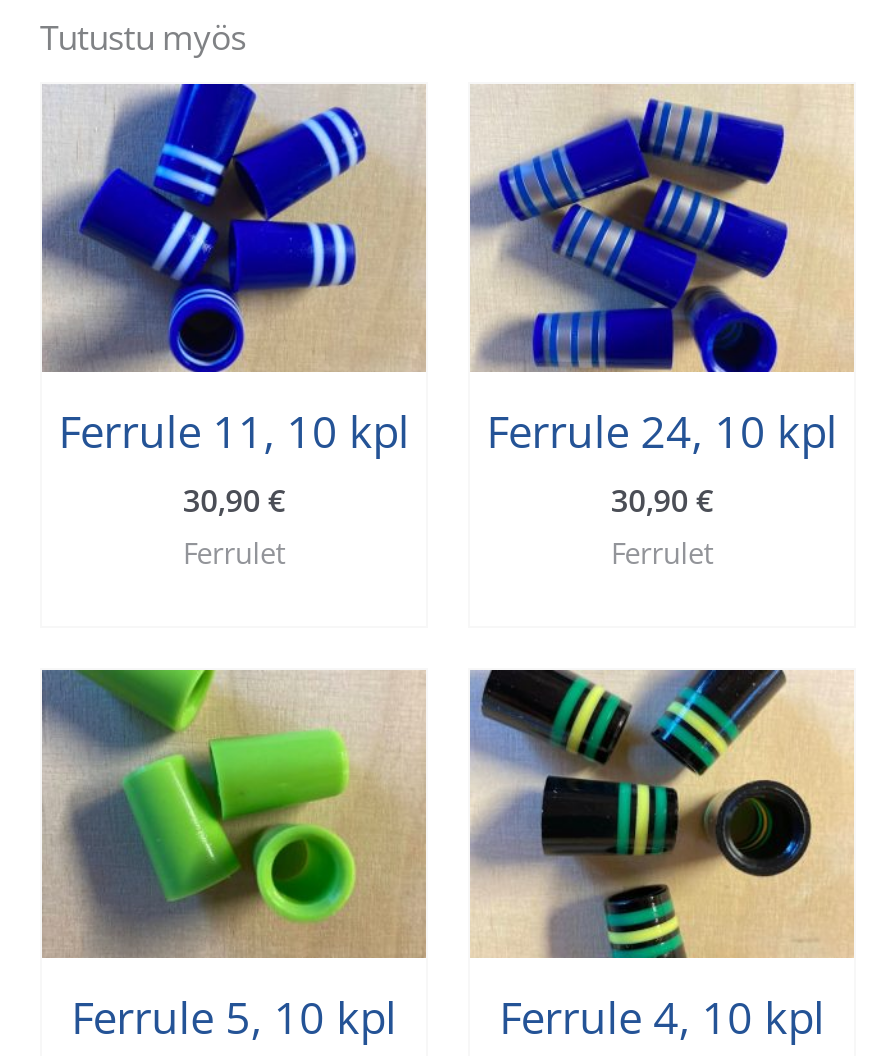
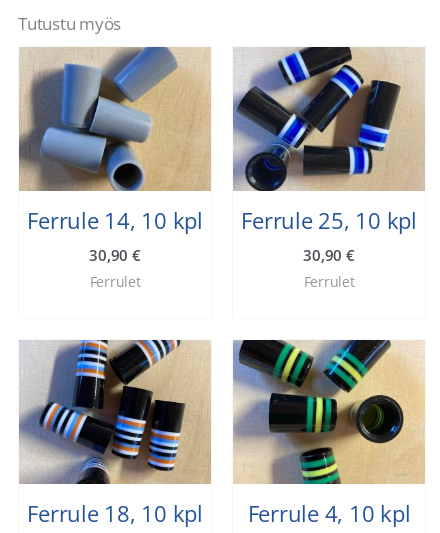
- [image]
- Ferrule 11, 10 kpl
+ [image]
+ Ferrule 14, 10 kpl

- [image]
- Ferrule 24, 10 kpl
+ [image]
+ Ferrule 25, 10 kpl

- [image]
- Ferrule 5, 10 kpl Ferrule 4, 10 kpl
+ [image]
+ Ferrule 18, 10 kpl Ferrule 4, 10 kpl
